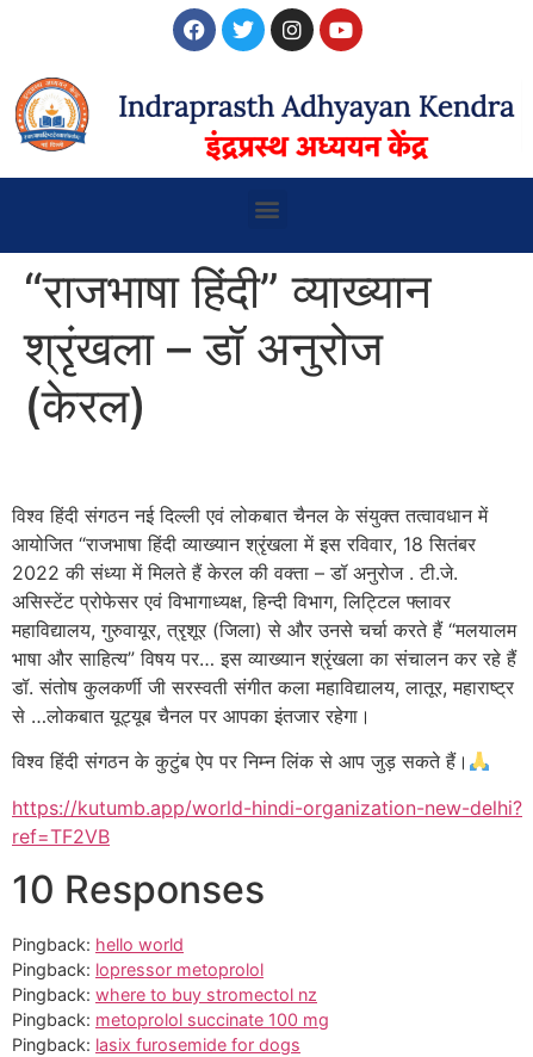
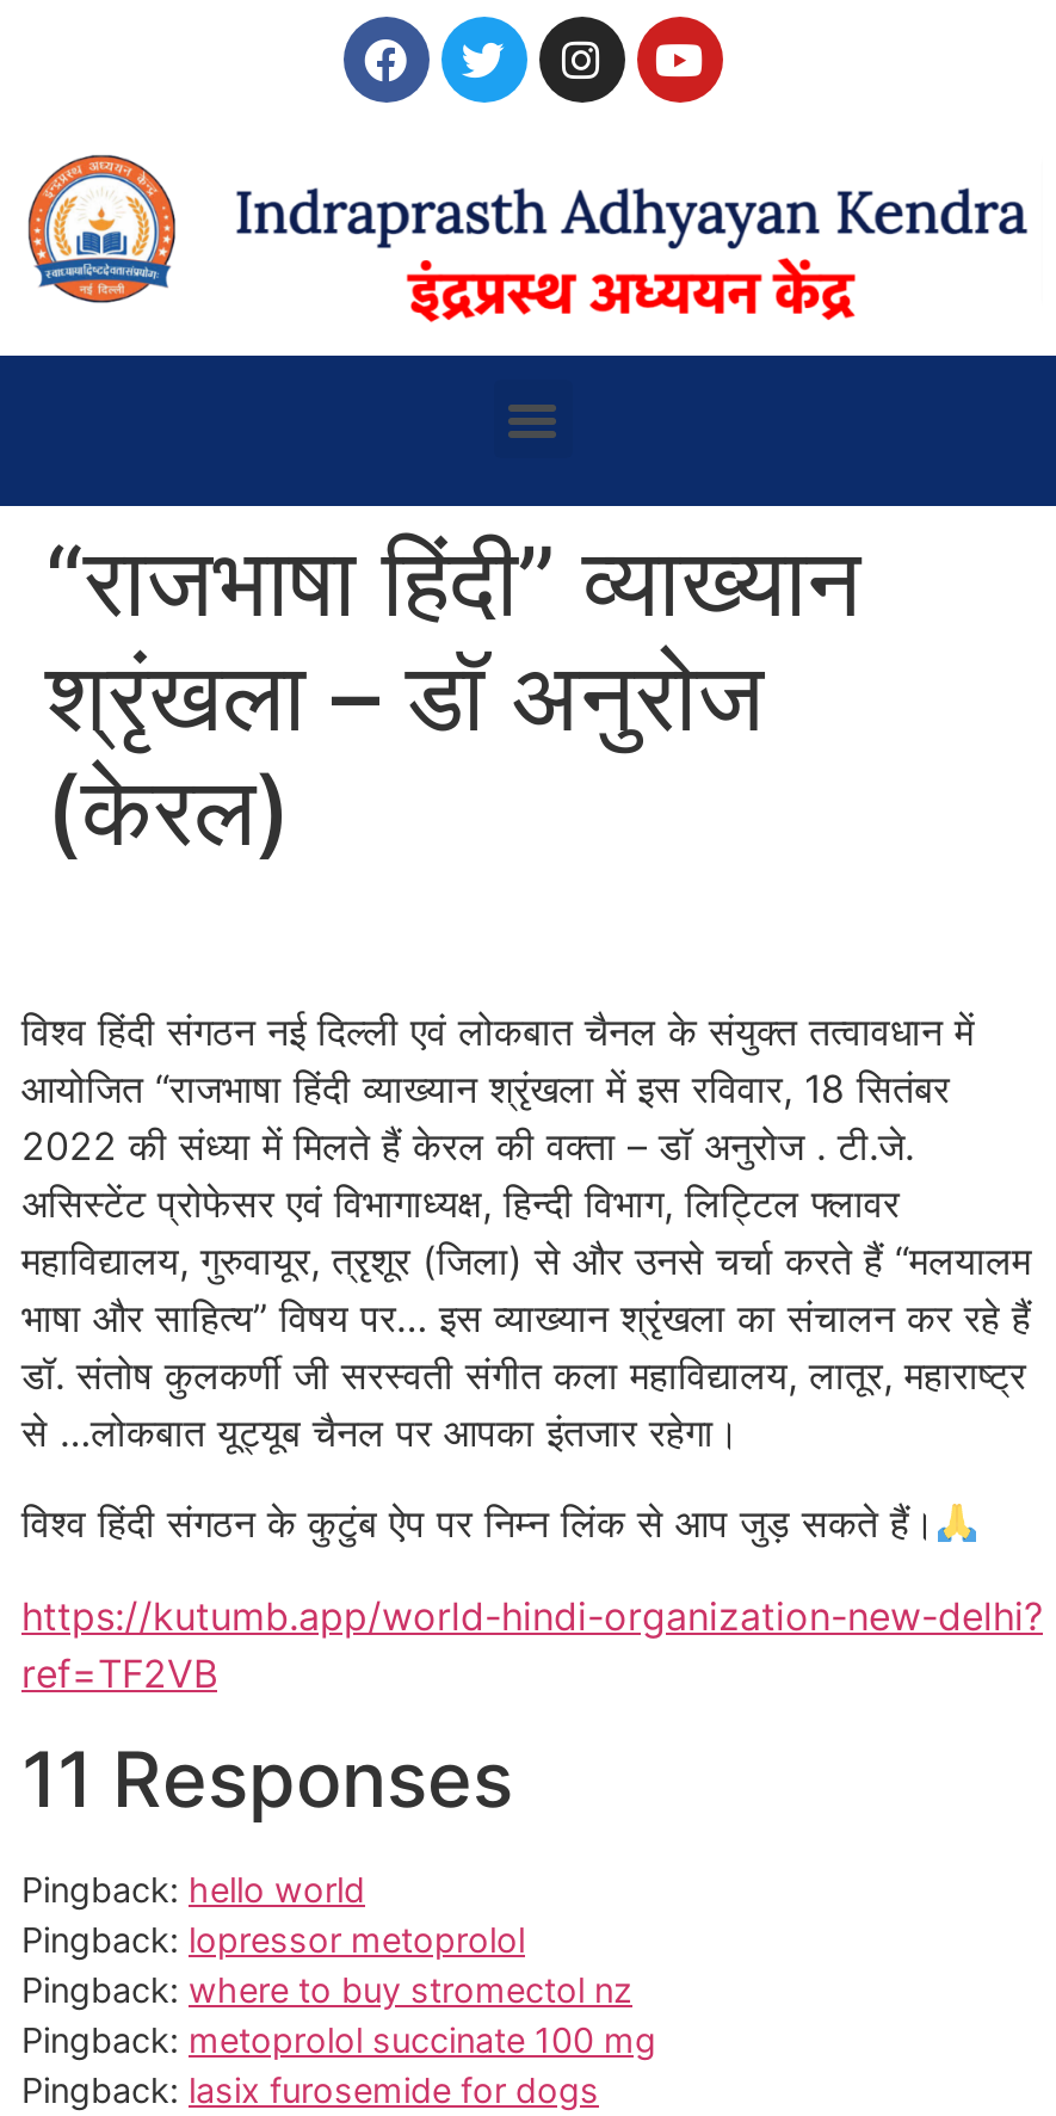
- 10 Responses
+ 11 Responses
